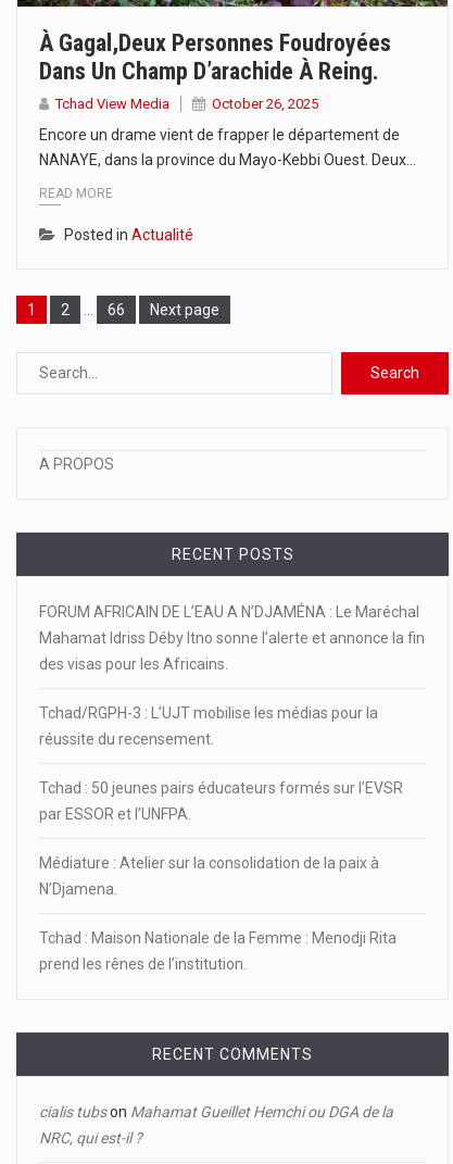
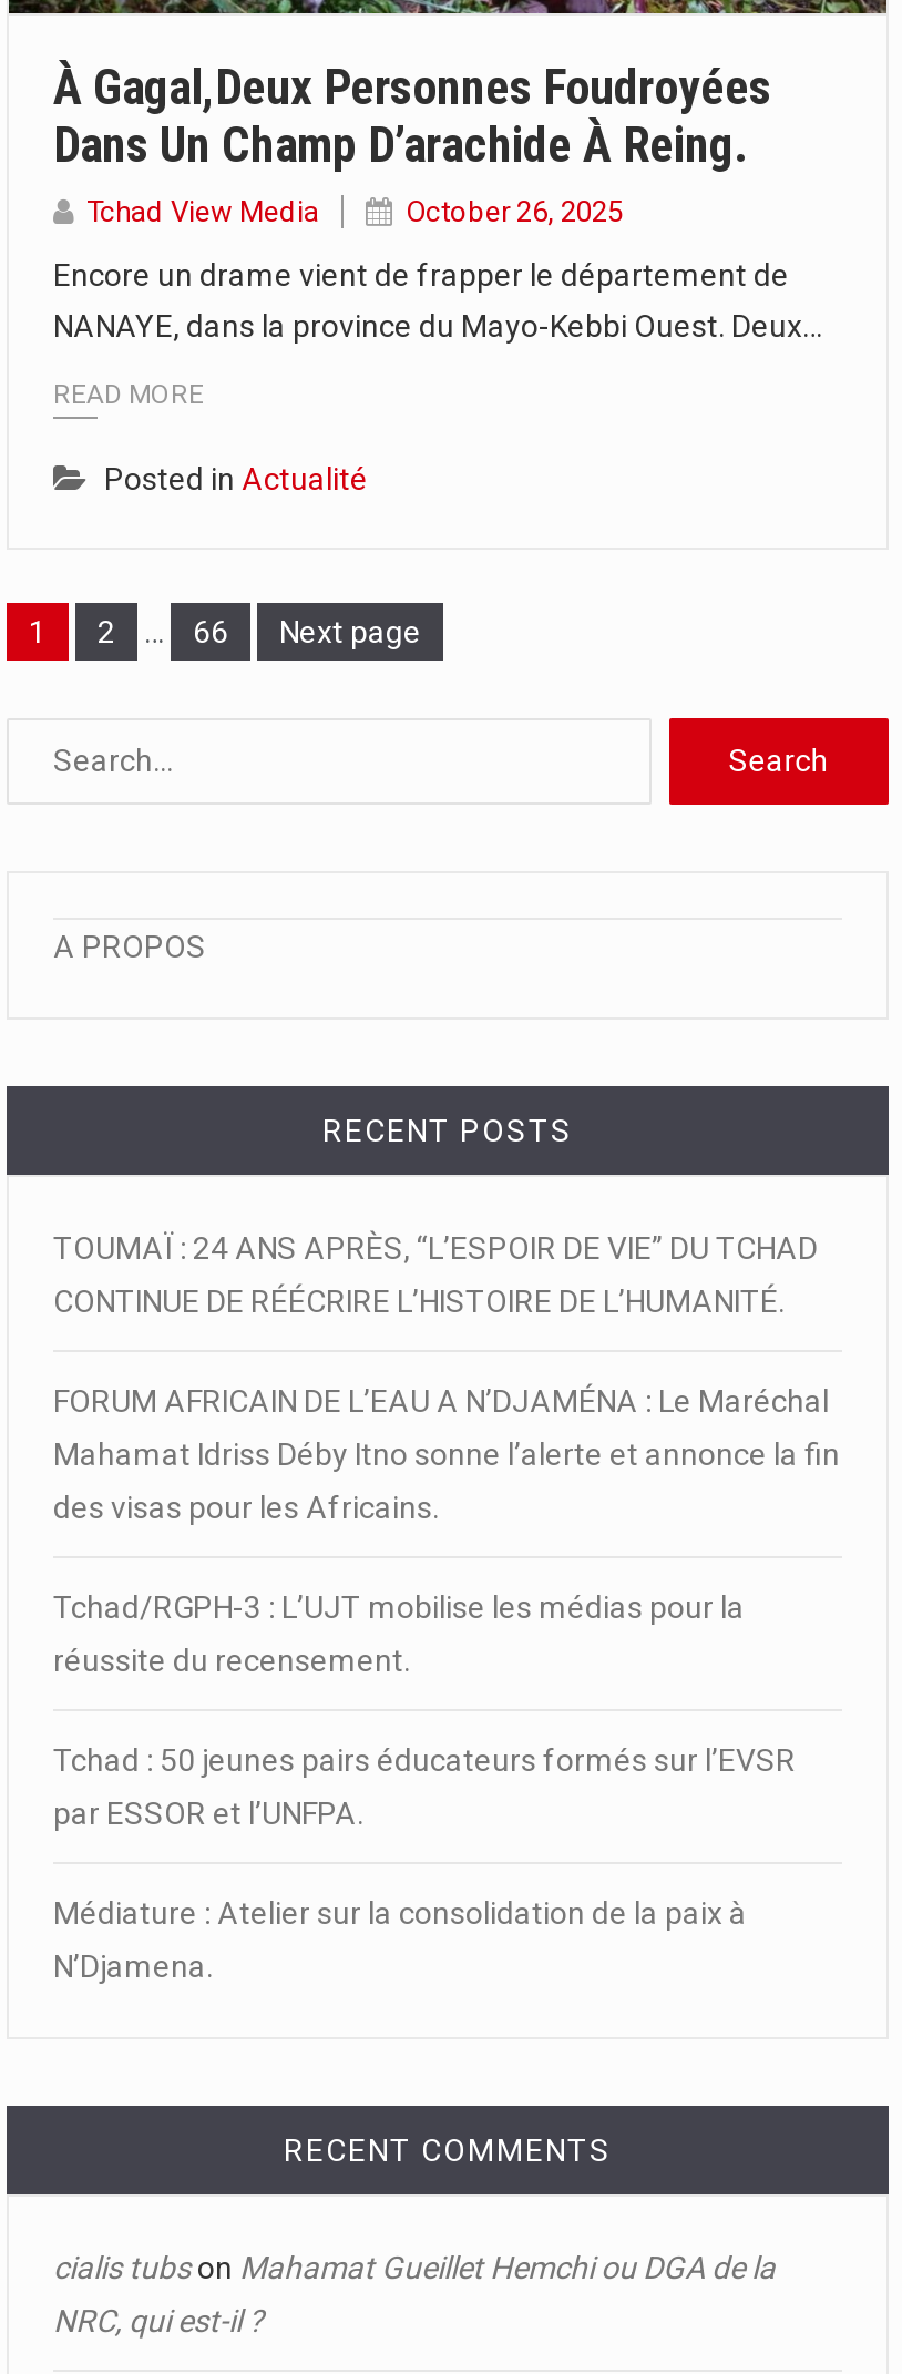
+ TOUMAÏ : 24 ANS APRÈS, “L’ESPOIR DE VIE” DU TCHAD
+ CONTINUE DE RÉÉCRIRE L’HISTOIRE DE L’HUMANITÉ.

moved down: FORUM AFRICAIN DE L’EAU A N’DJAMÉNA : Le Maréchal | Mahamat Idriss Déby Itno sonne l’alerte et annonce la fin | des visas pour les Africains. | ... | Médiature : Atelier sur la consolidation de la paix à | N’Djamena.

- Tchad : Maison Nationale de la Femme : Menodji Rita
- prend les rênes de l’institution.
